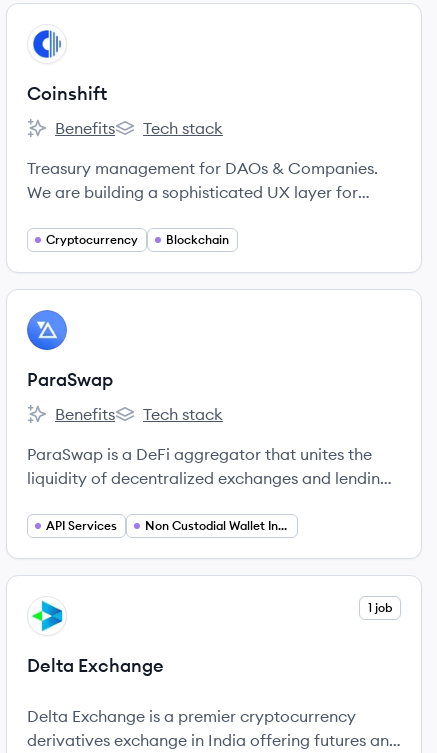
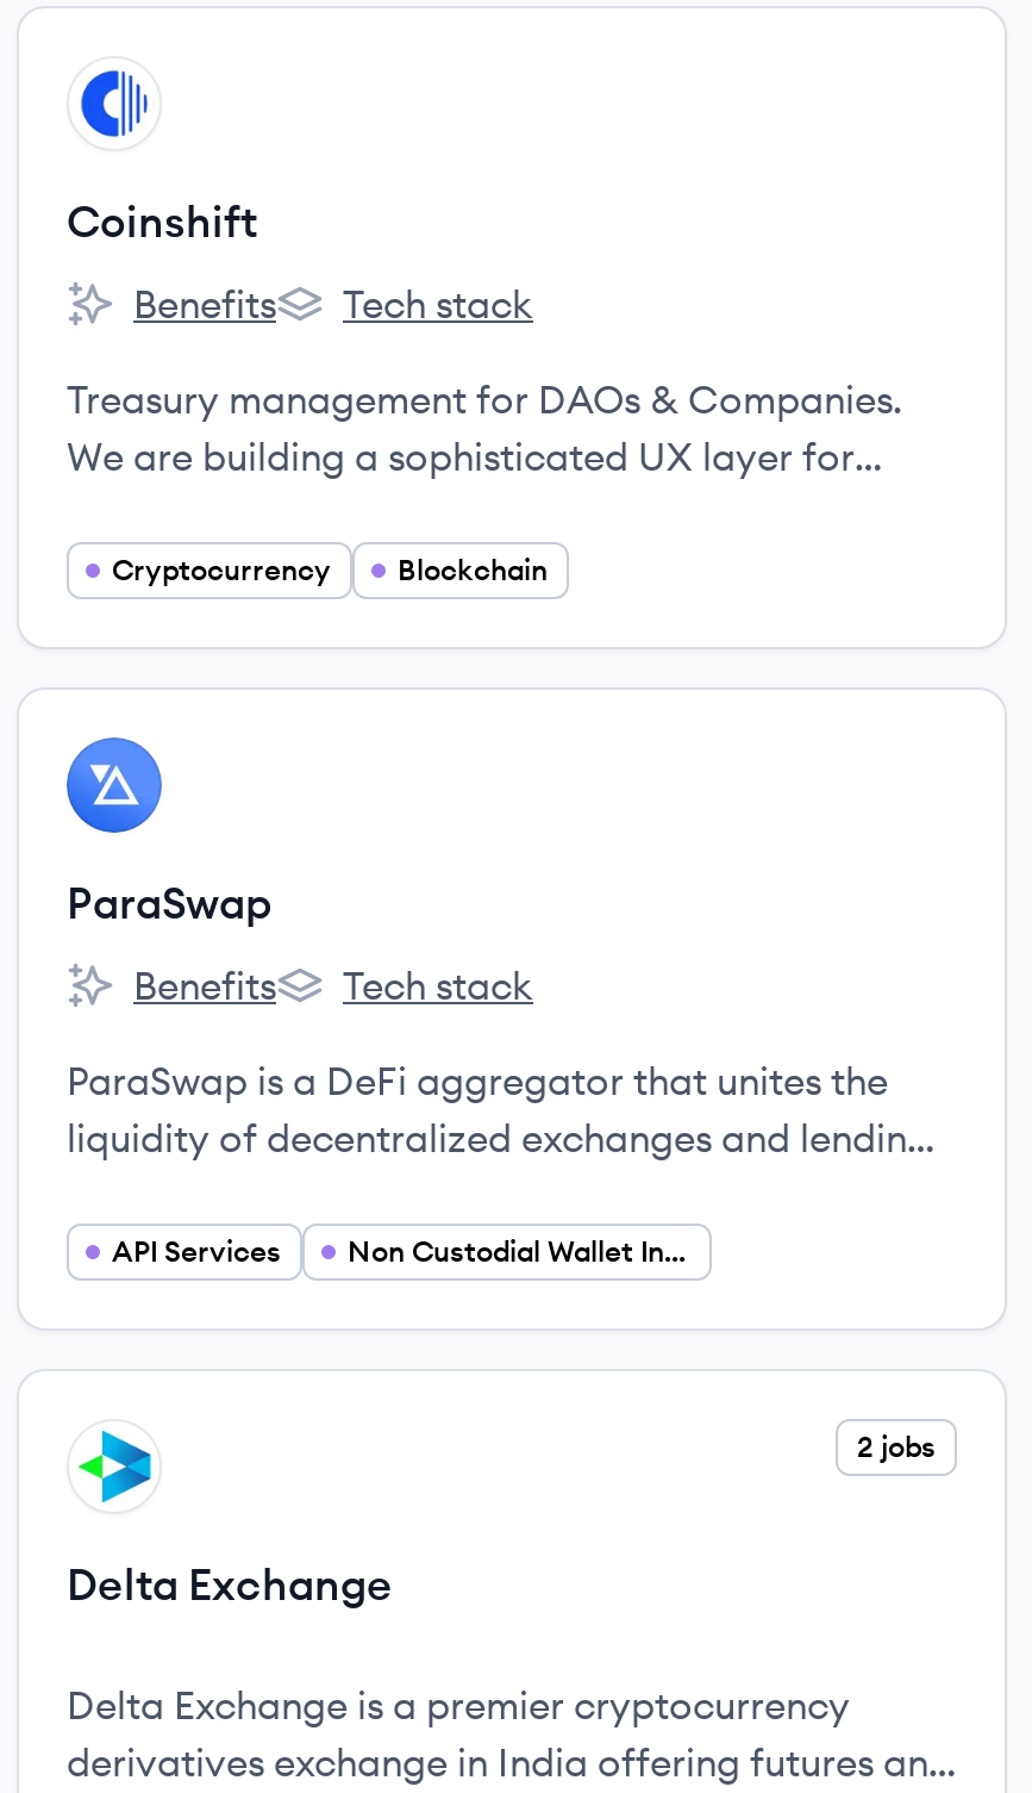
- 1 job
+ 2 jobs
